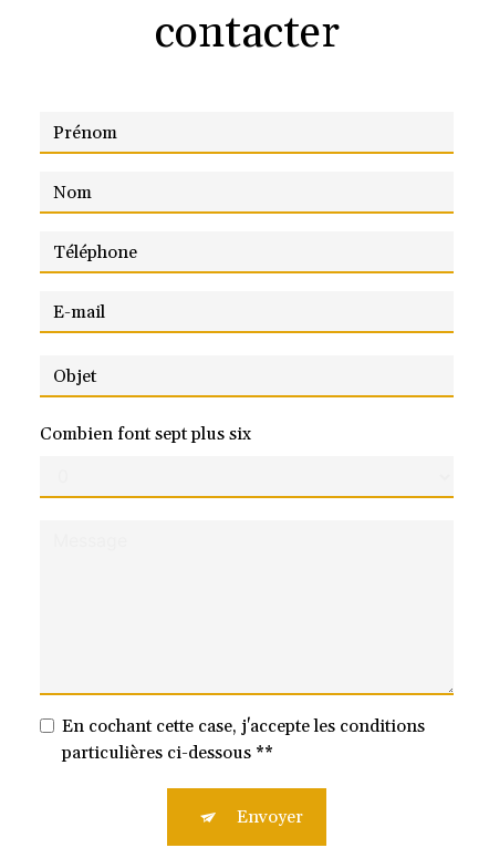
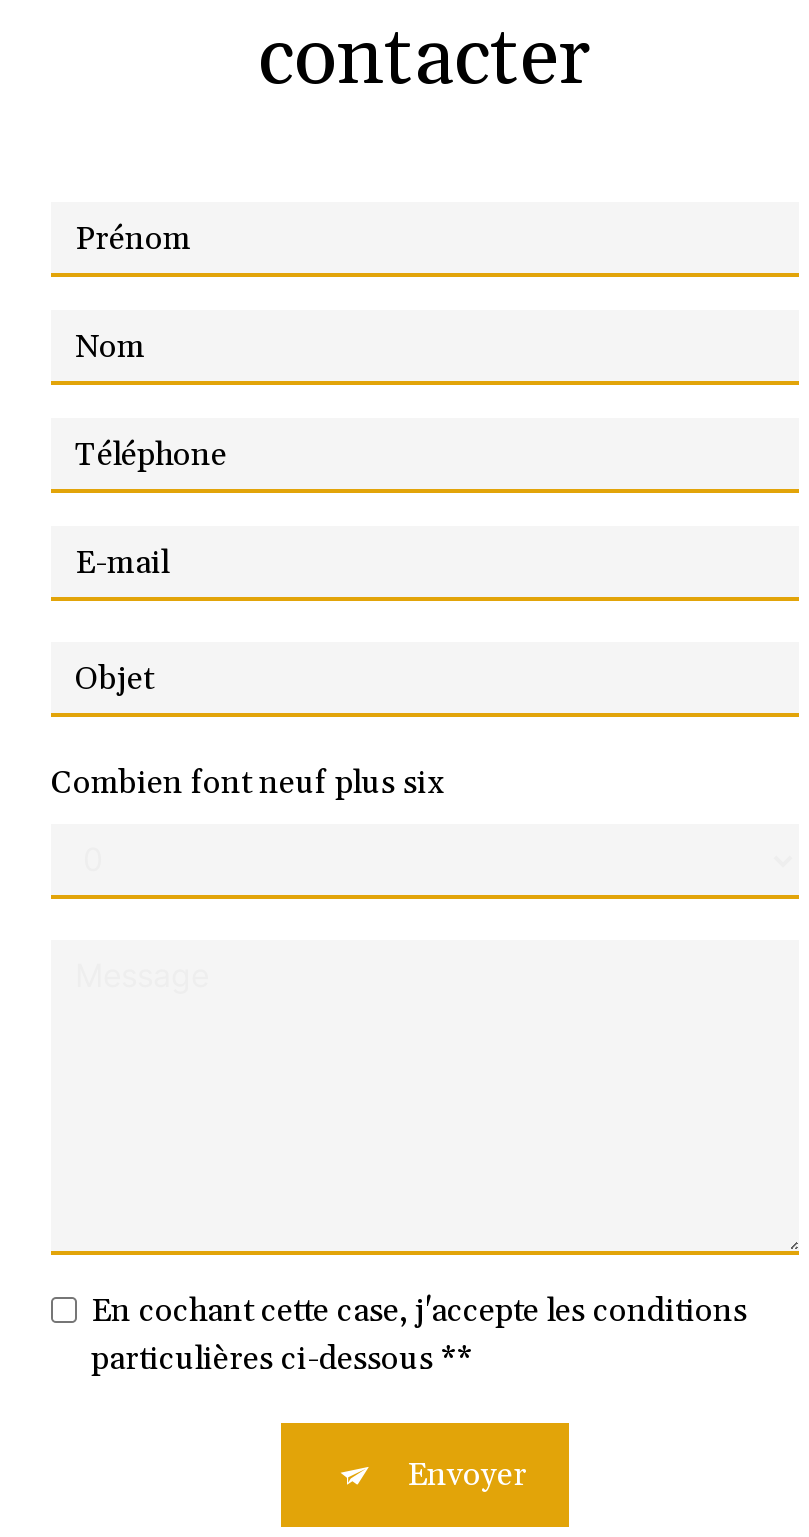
- Combien font sept plus six
+ Combien font neuf plus six
